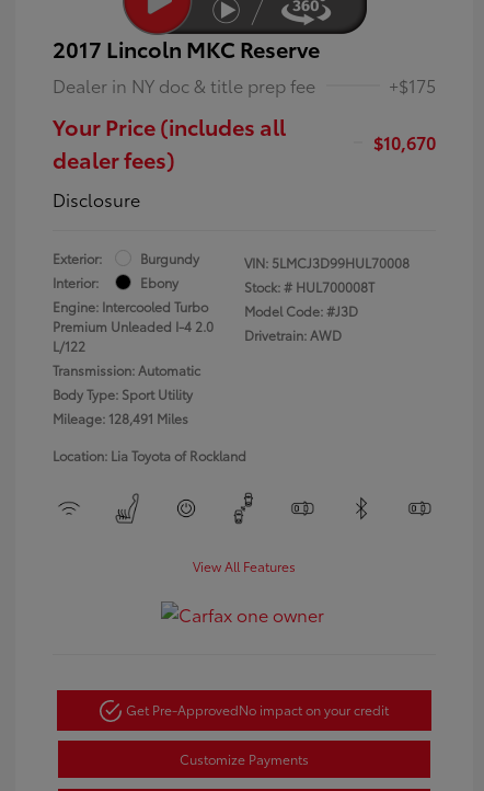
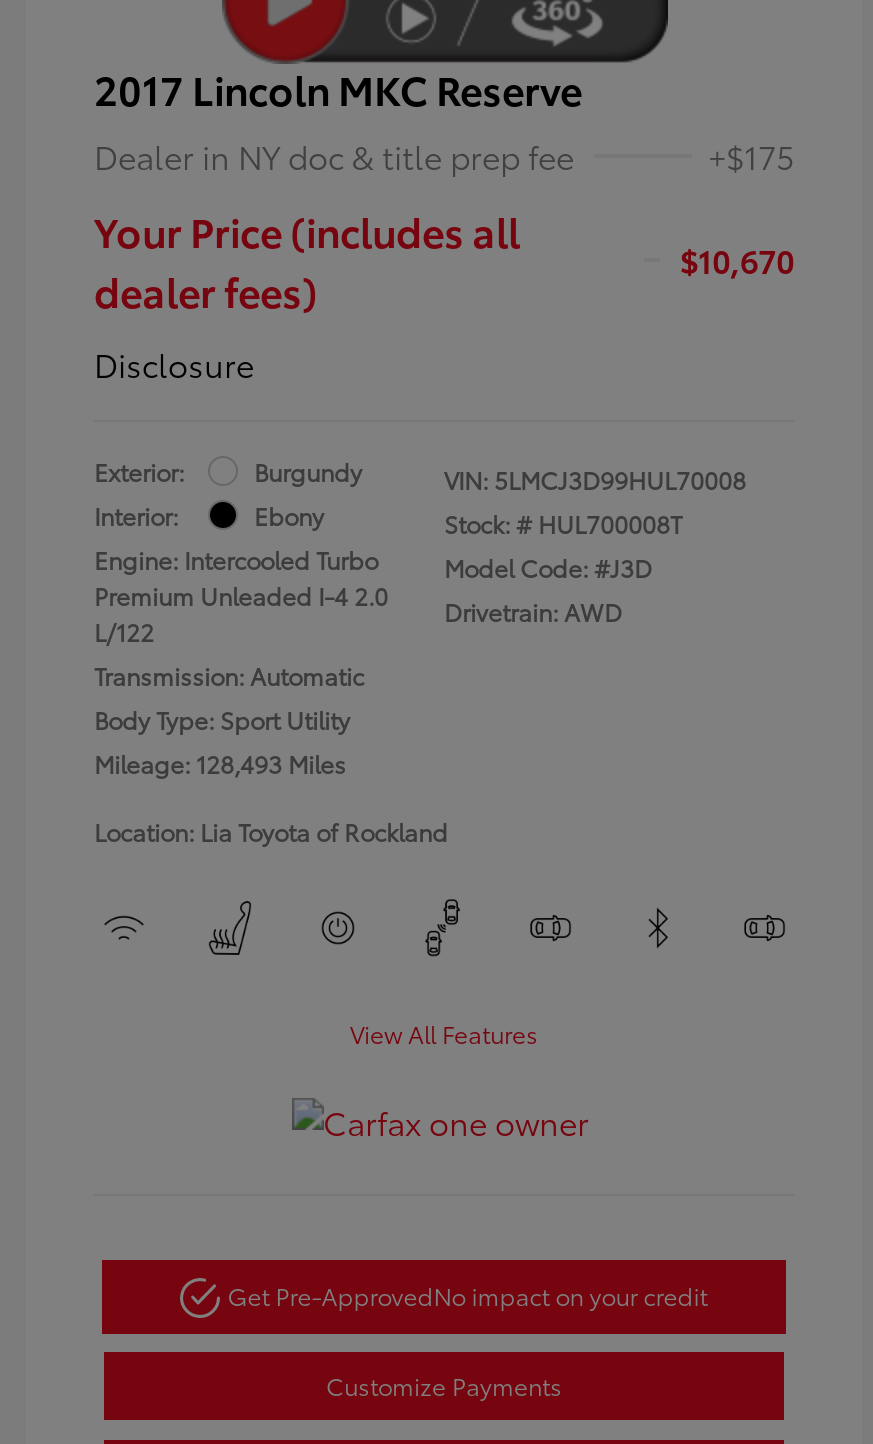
- Mileage: 128,491 Miles
+ Mileage: 128,493 Miles
